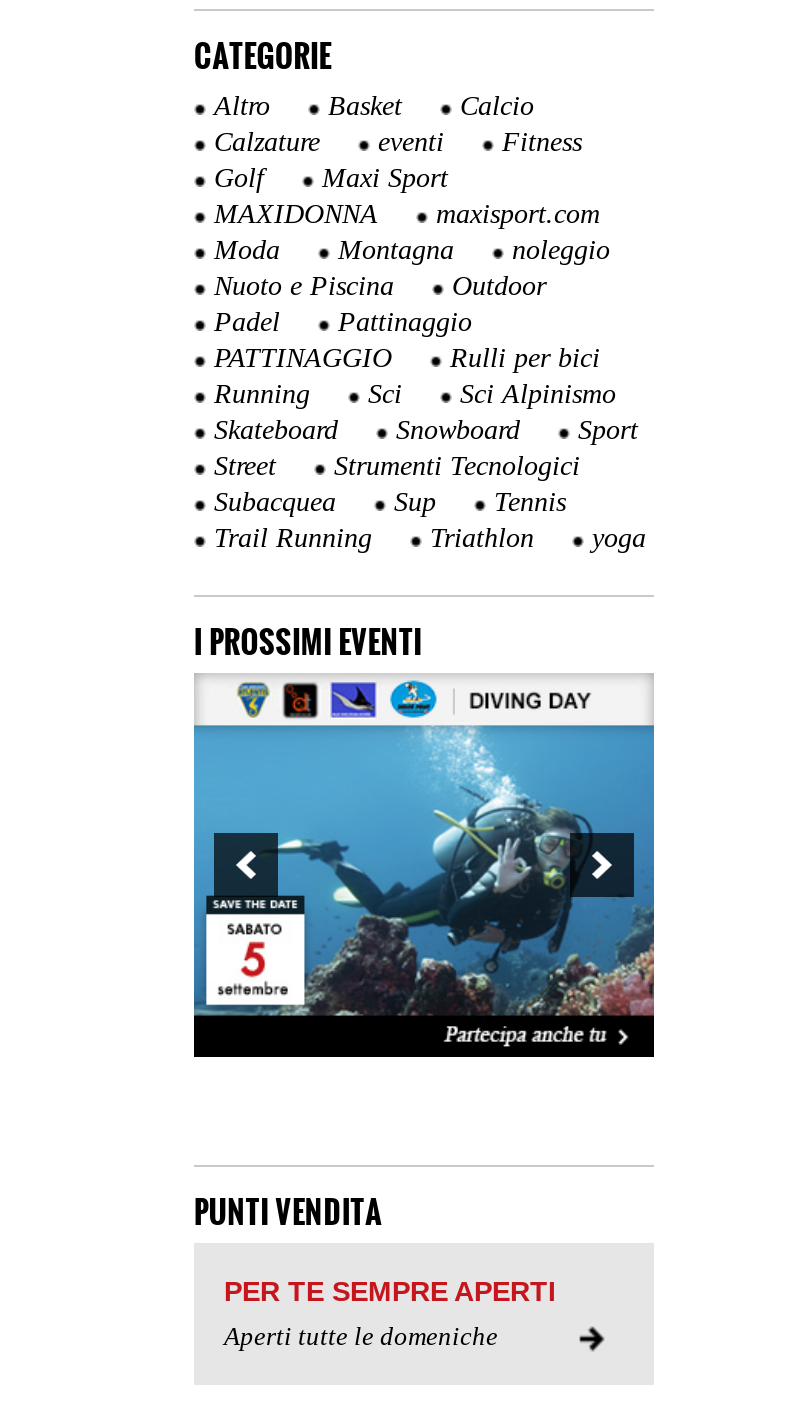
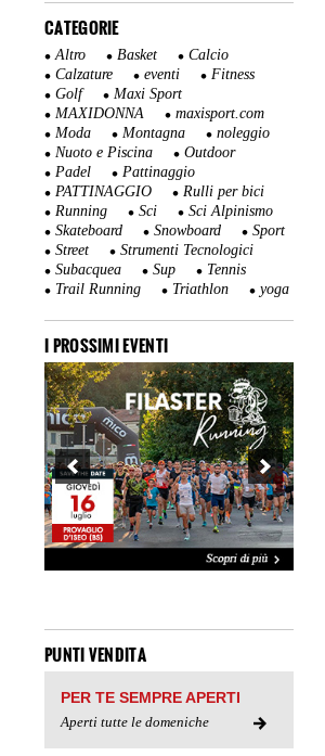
- [image]
+ [image]
